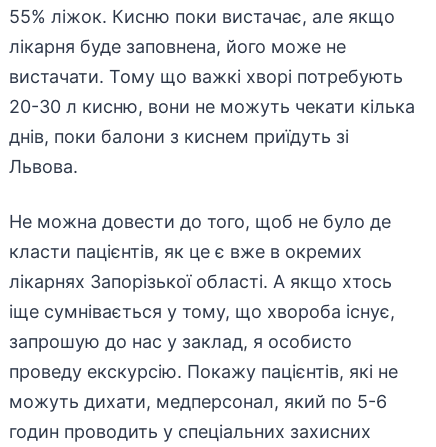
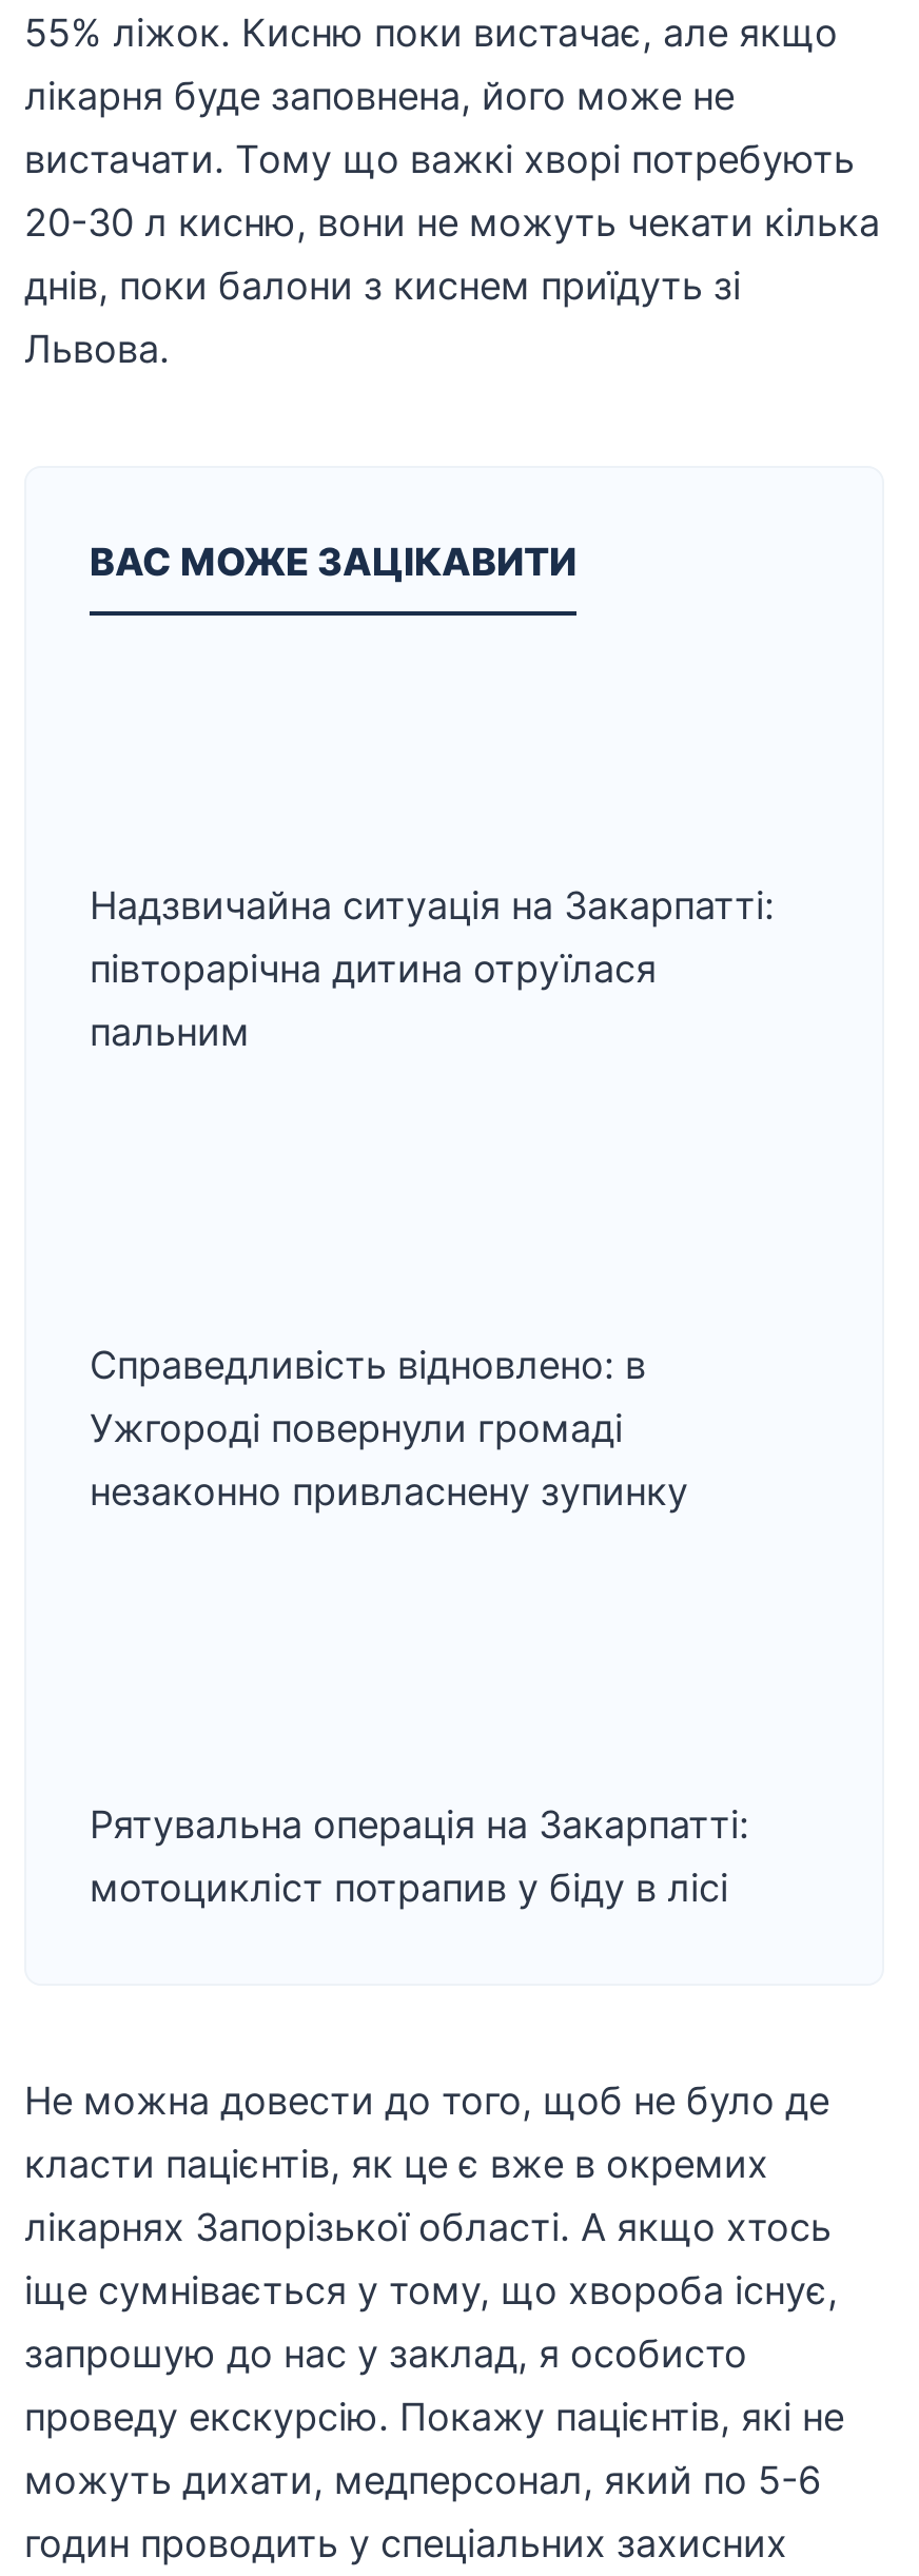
+ ВАС МОЖЕ ЗАЦІКАВИТИ

+ Надзвичайна ситуація на Закарпатті:
+ півторарічна дитина отруїлася
+ пальним

+ Справедливість відновлено: в
+ Ужгороді повернули громаді
+ незаконно привласнену зупинку

+ Рятувальна операція на Закарпатті:
+ мотоцикліст потрапив у біду в лісі
